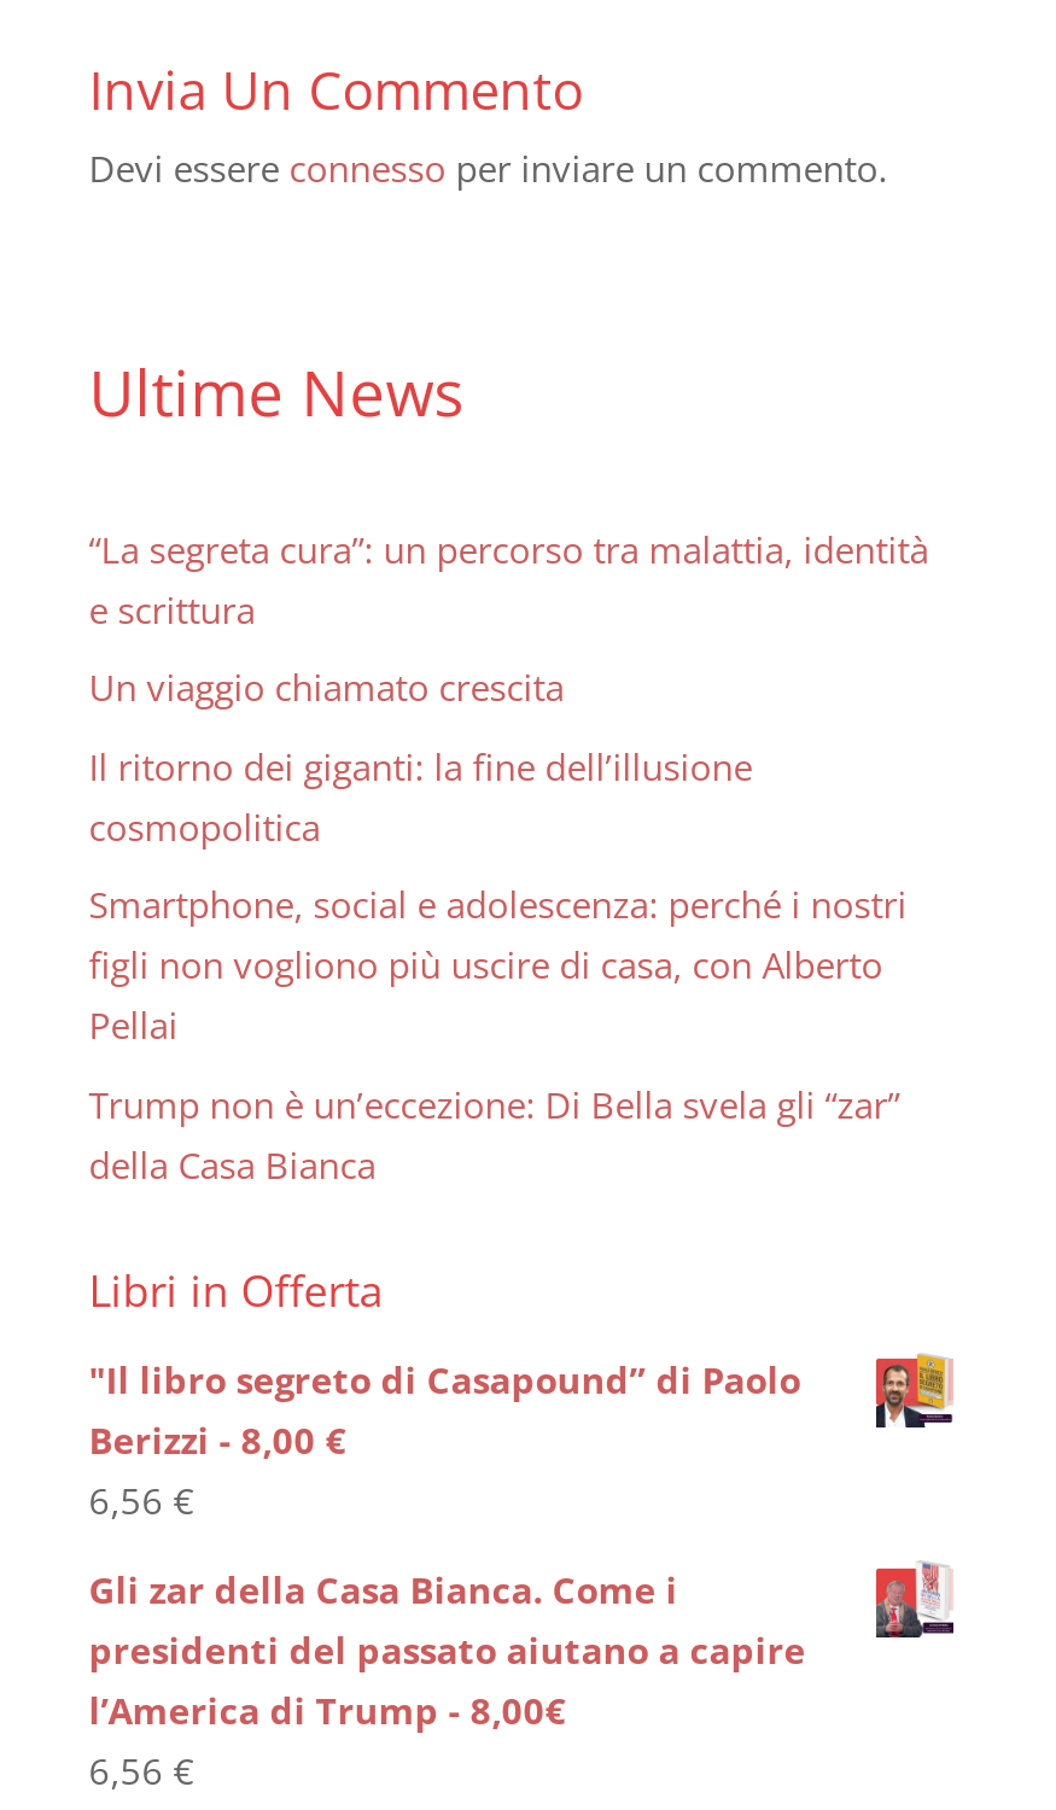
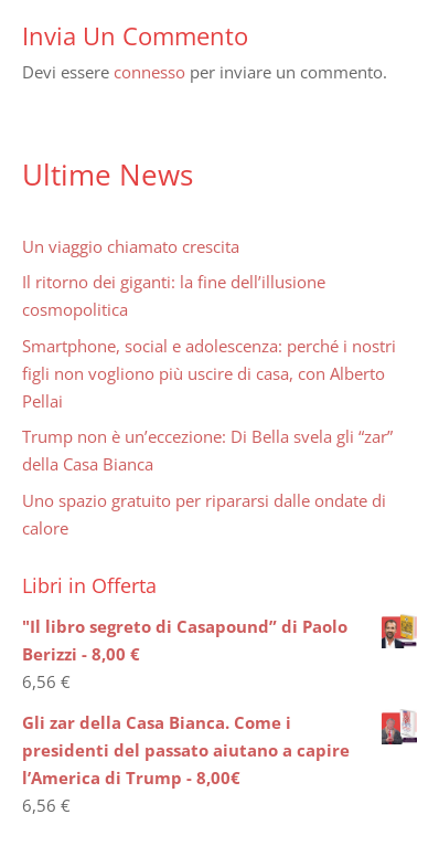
- “La segreta cura”: un percorso tra malattia, identità
- e scrittura

moved up: Un viaggio chiamato crescita | Il ritorno dei giganti: la fine dell’illusione | cosmopolitica | Smartphone, social e adolescenza: perché i nostri | figli non vogliono più uscire di casa, con Alberto | Pellai | Trump non è un’eccezione: Di Bella svela gli “zar” | della Casa Bianca

+ Uno spazio gratuito per ripararsi dalle ondate di
+ calore
